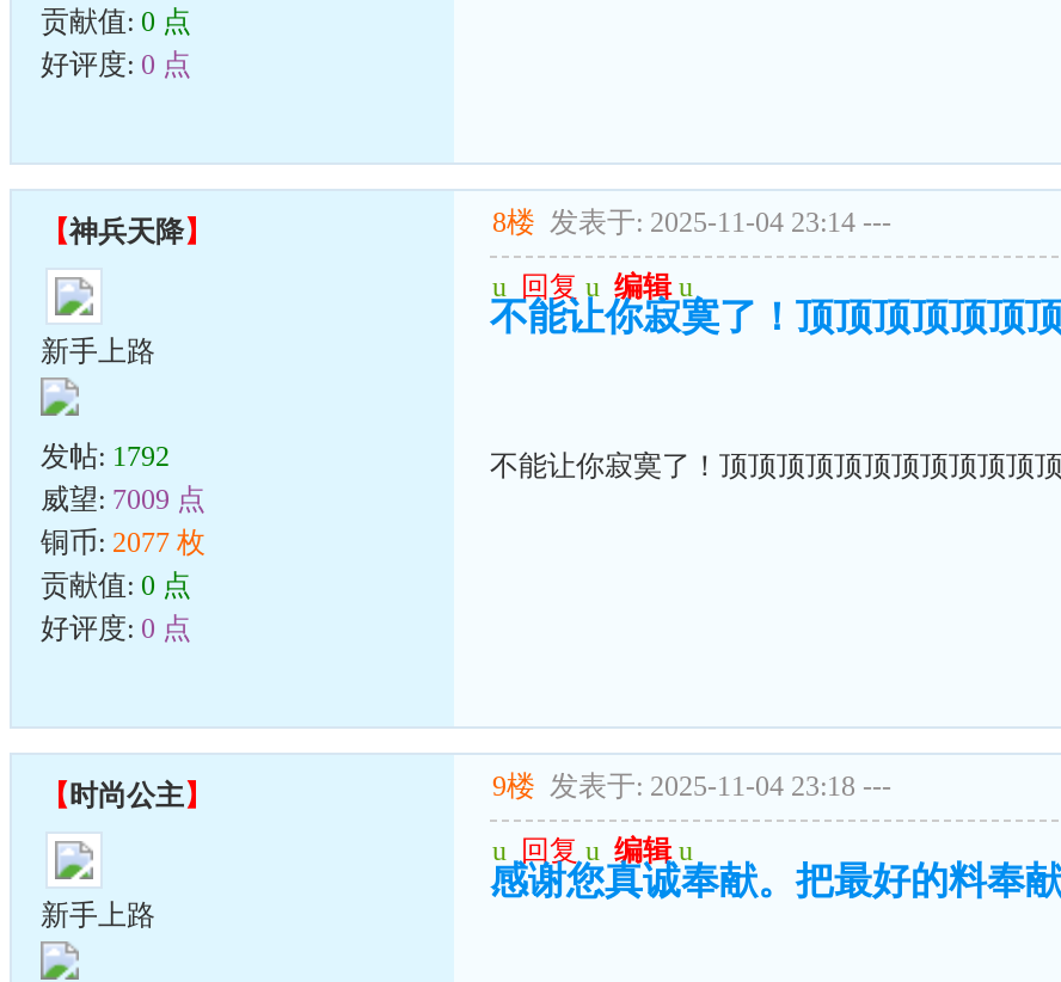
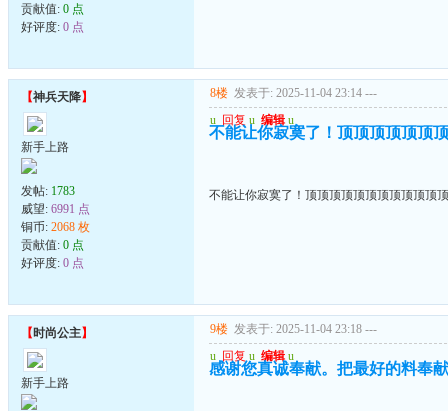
- 发帖: 1792
+ 发帖: 1783

- 威望: 7009 点
+ 威望: 6991 点

- 铜币: 2077 枚
+ 铜币: 2068 枚
